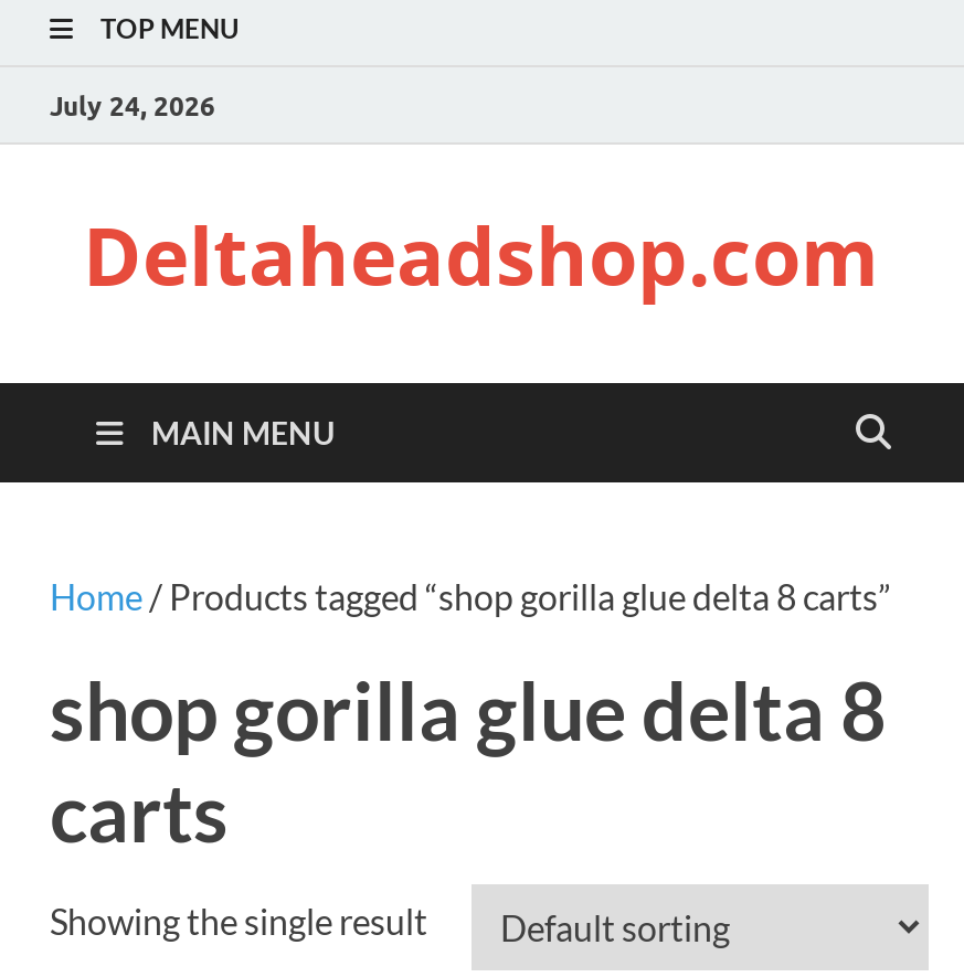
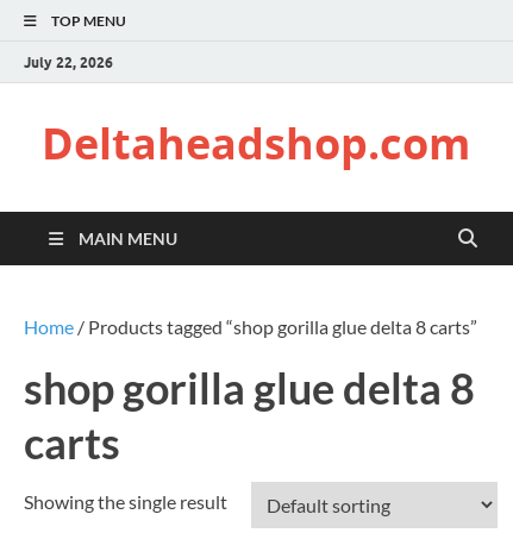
- July 24, 2026
+ July 22, 2026
